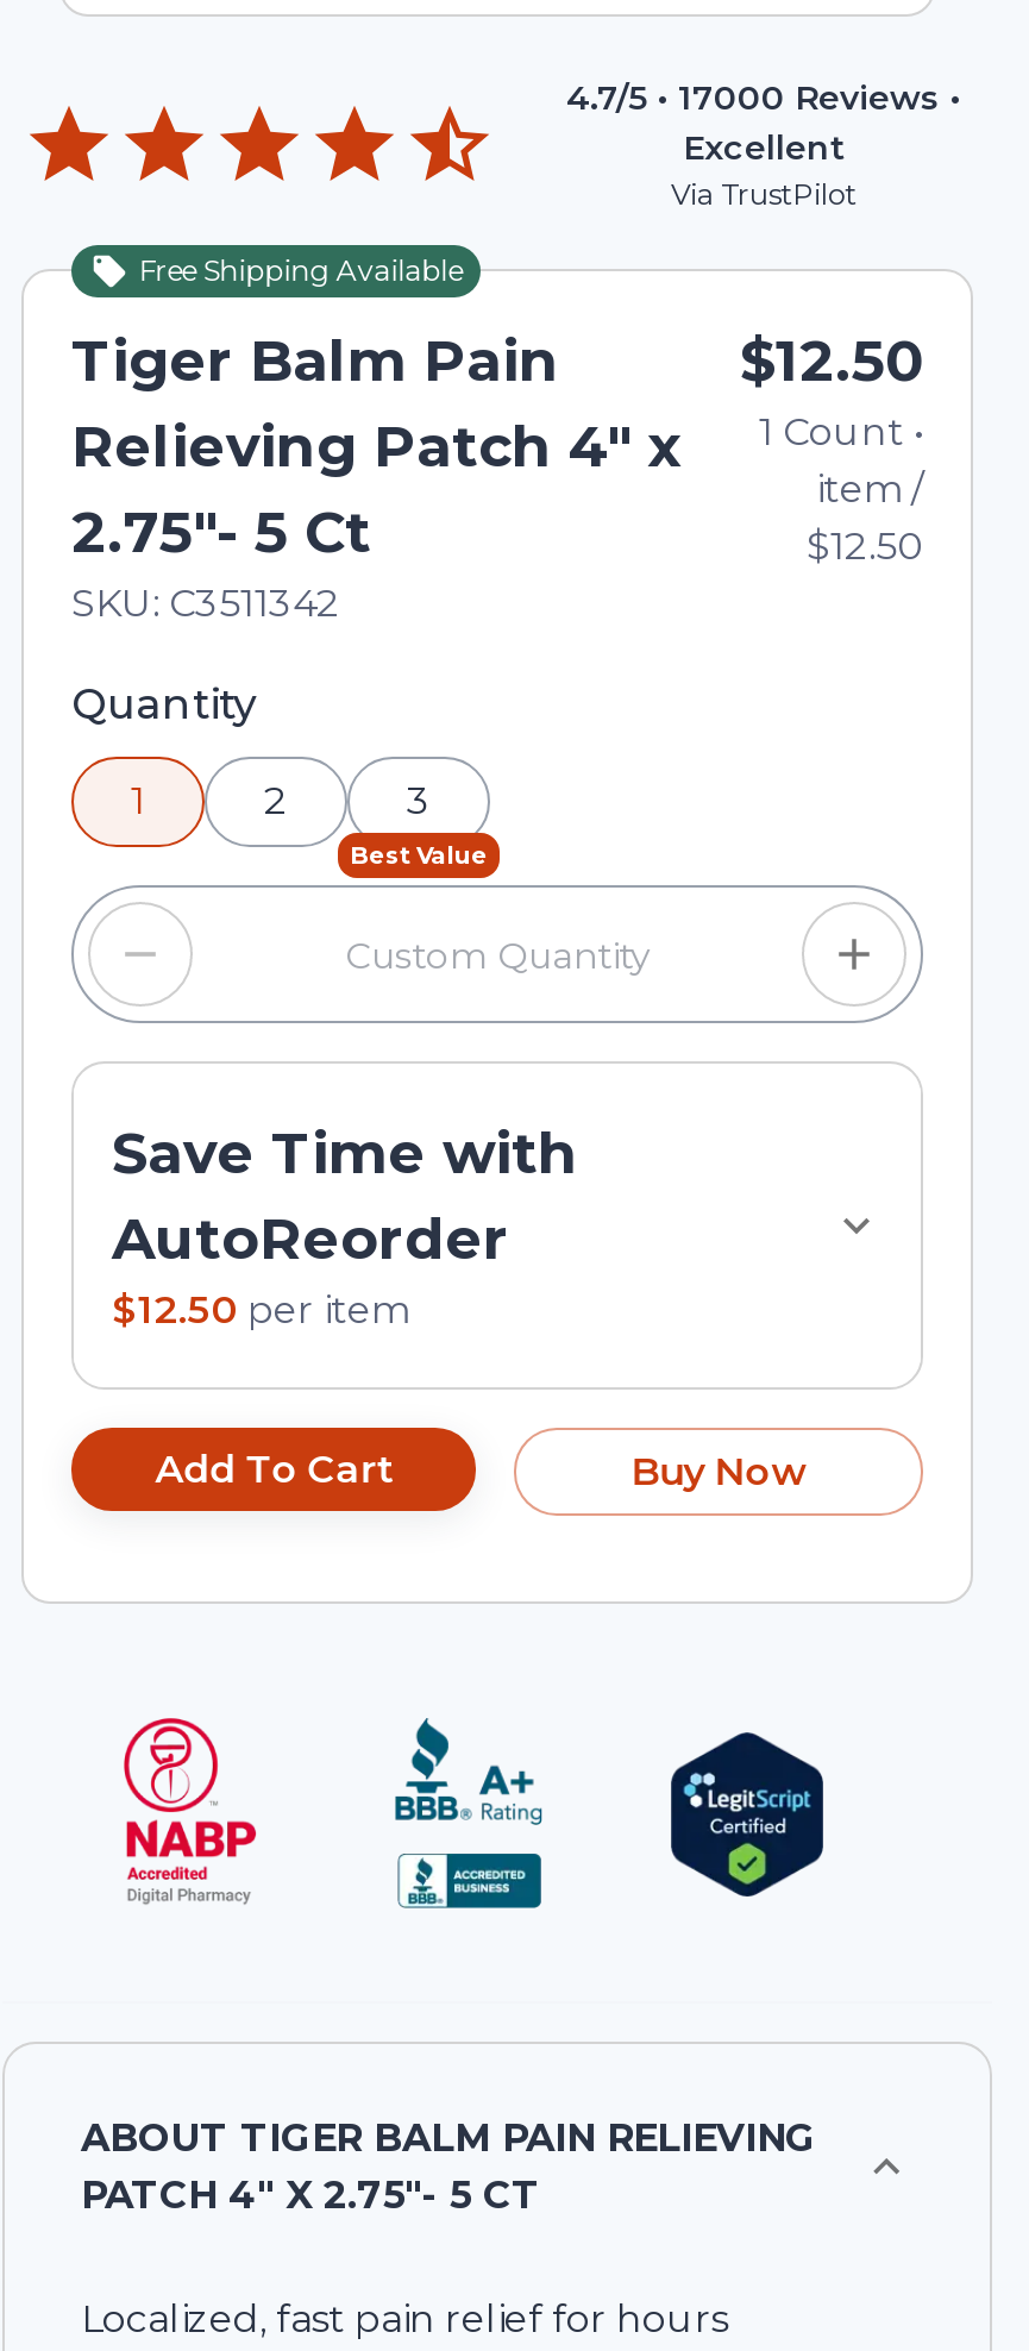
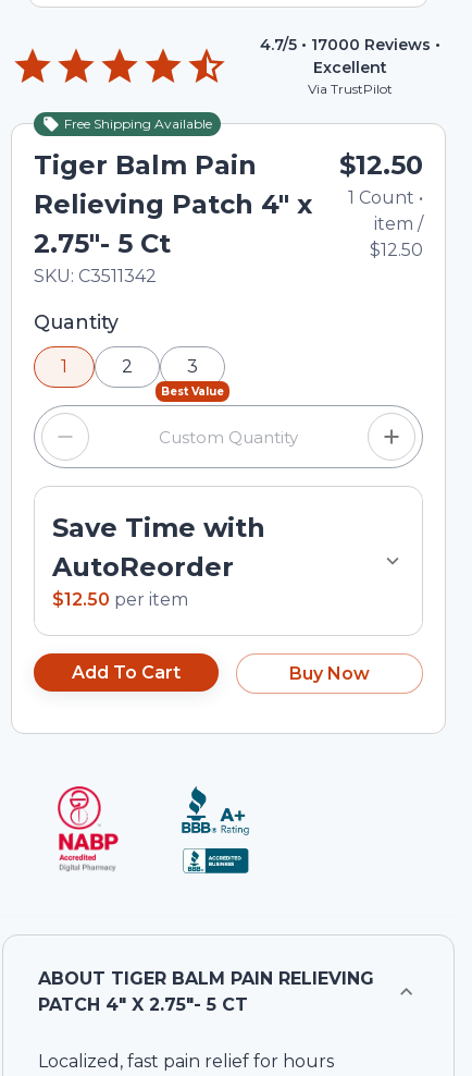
- [image]
